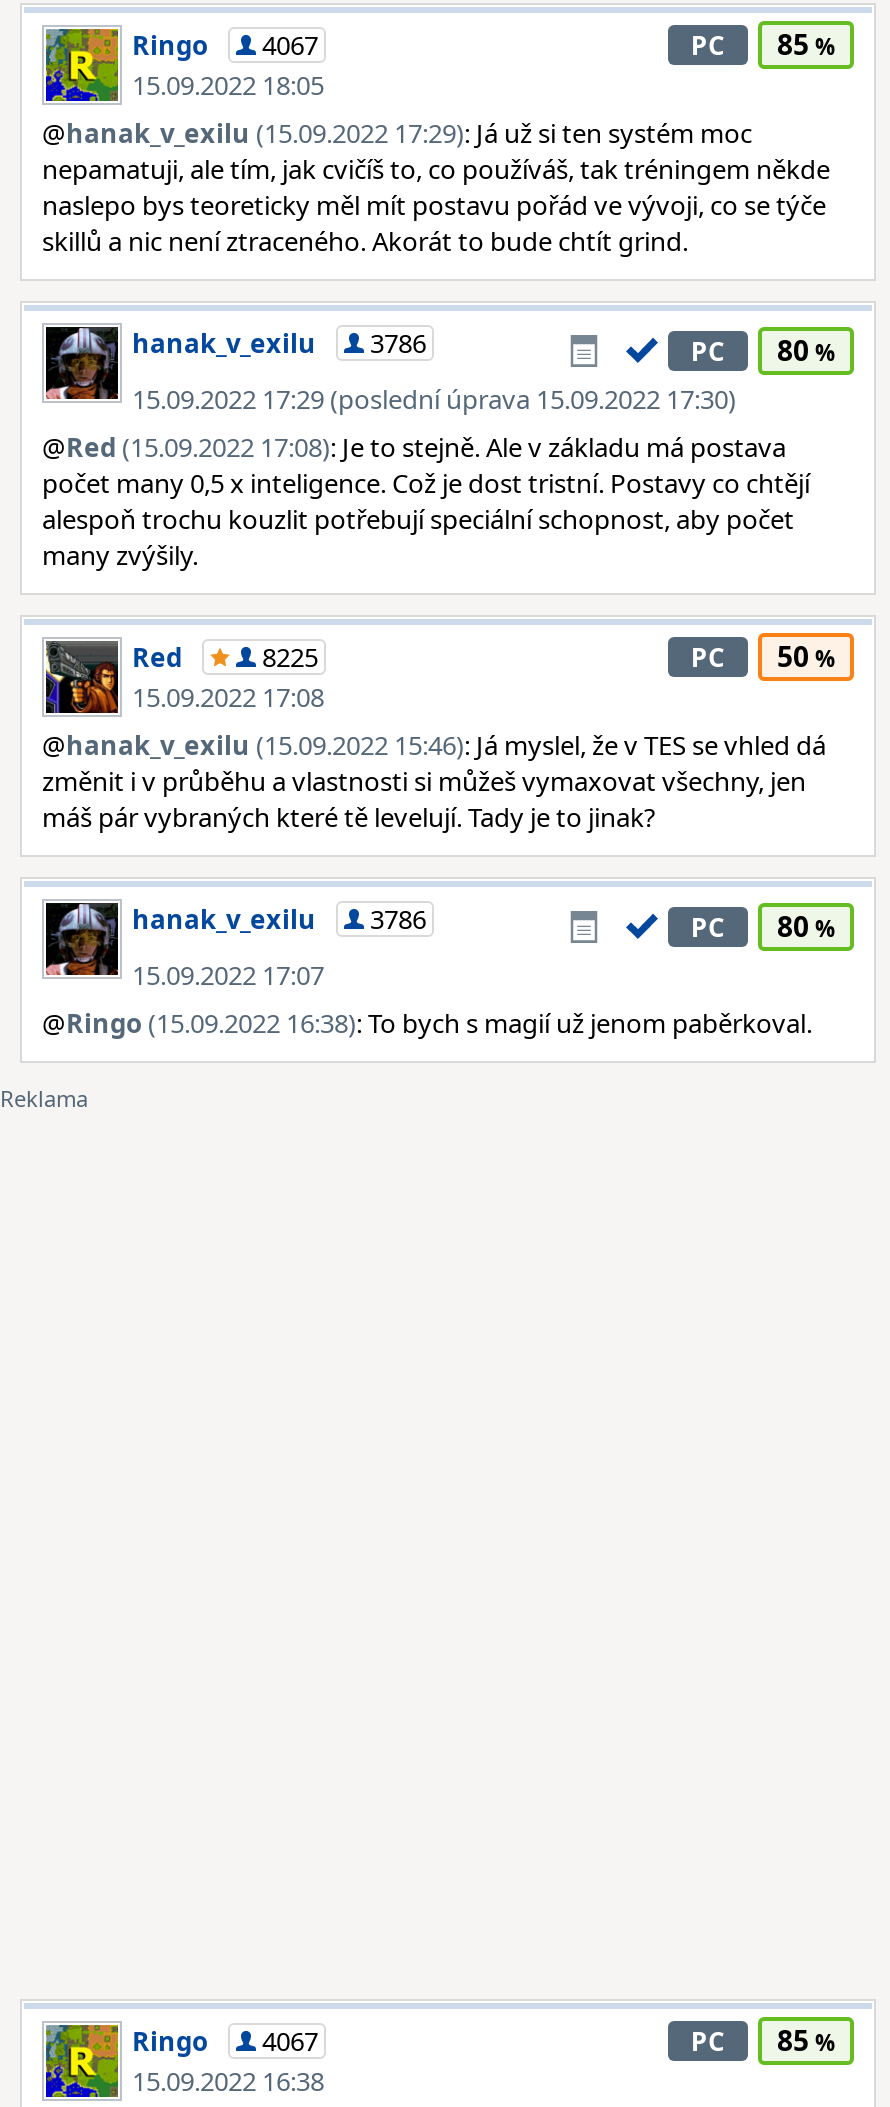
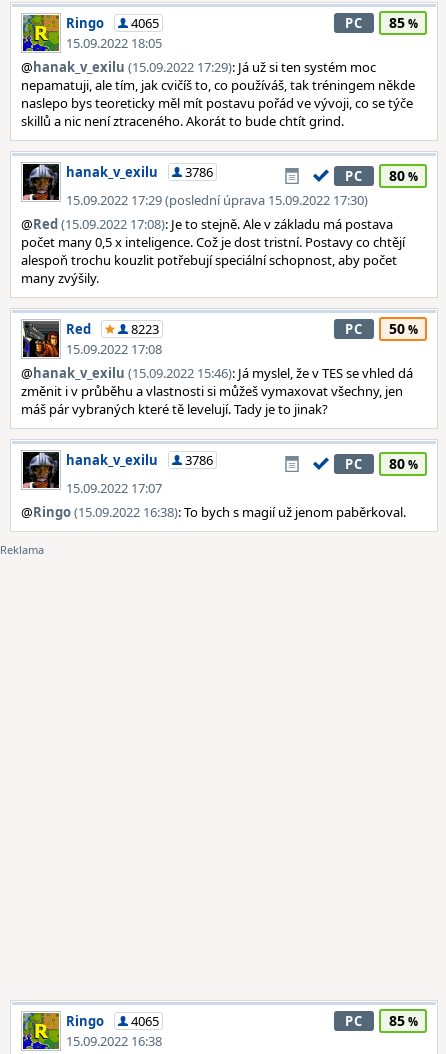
- Ringo 4067
+ Ringo 4065

- 8225
+ 8223

- Ringo 4067
+ Ringo 4065
